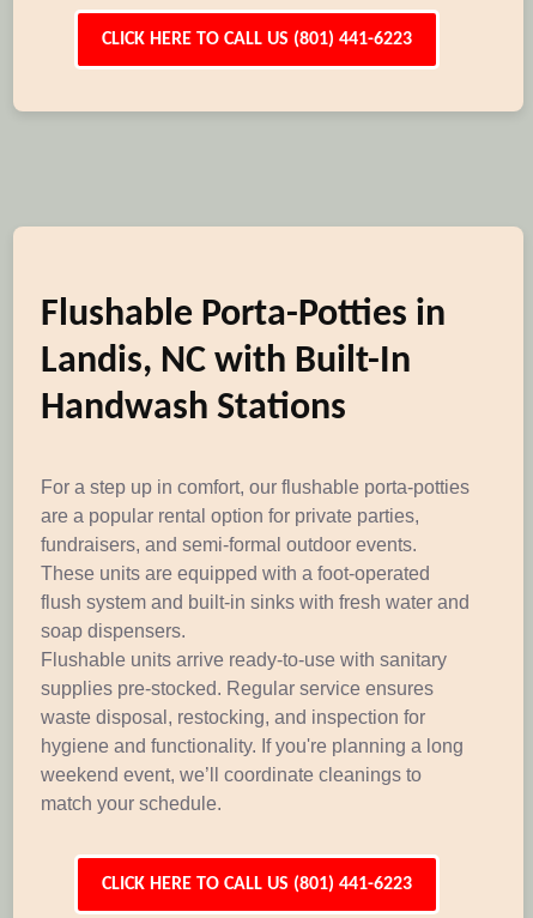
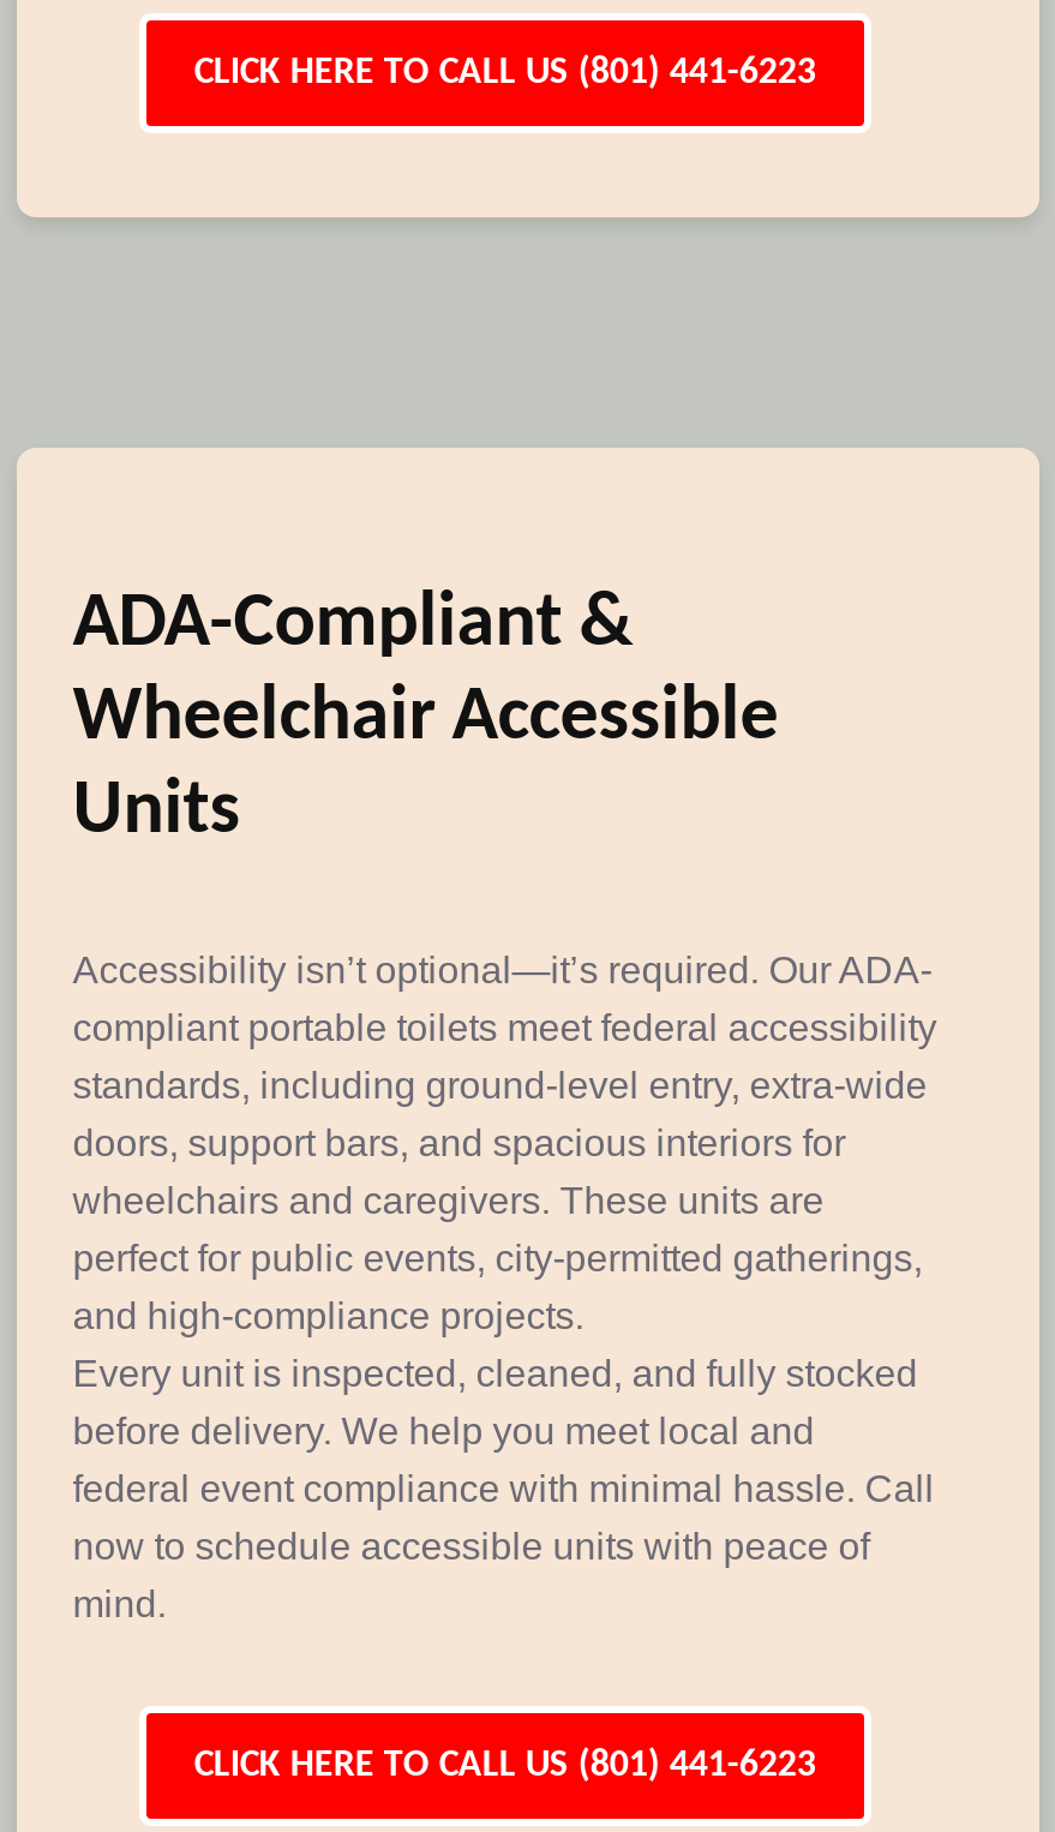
- Flushable Porta-Potties in
- Landis, NC with Built-In
- Handwash Stations
+ ADA-Compliant &
+ Wheelchair Accessible
+ Units

- For a step up in comfort, our flushable porta-potties
- are a popular rental option for private parties,
- fundraisers, and semi-formal outdoor events.
- These units are equipped with a foot-operated
- flush system and built-in sinks with fresh water and
- soap dispensers.
- Flushable units arrive ready-to-use with sanitary
- supplies pre-stocked. Regular service ensures
- waste disposal, restocking, and inspection for
- hygiene and functionality. If you're planning a long
- weekend event, we’ll coordinate cleanings to
- match your schedule.
+ Accessibility isn’t optional—it’s required. Our ADA-
+ compliant portable toilets meet federal accessibility
+ standards, including ground-level entry, extra-wide
+ doors, support bars, and spacious interiors for
+ wheelchairs and caregivers. These units are
+ perfect for public events, city-permitted gatherings,
+ and high-compliance projects.
+ Every unit is inspected, cleaned, and fully stocked
+ before delivery. We help you meet local and
+ federal event compliance with minimal hassle. Call
+ now to schedule accessible units with peace of
+ mind.
